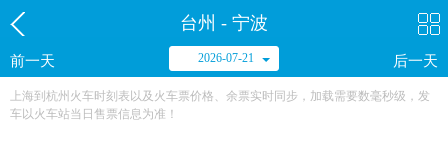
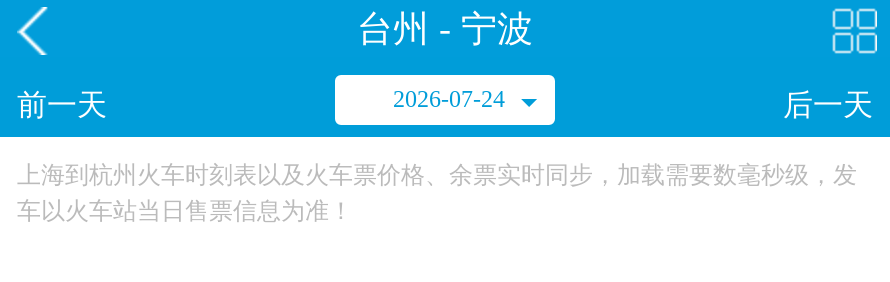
- 2026-07-21
+ 2026-07-24
